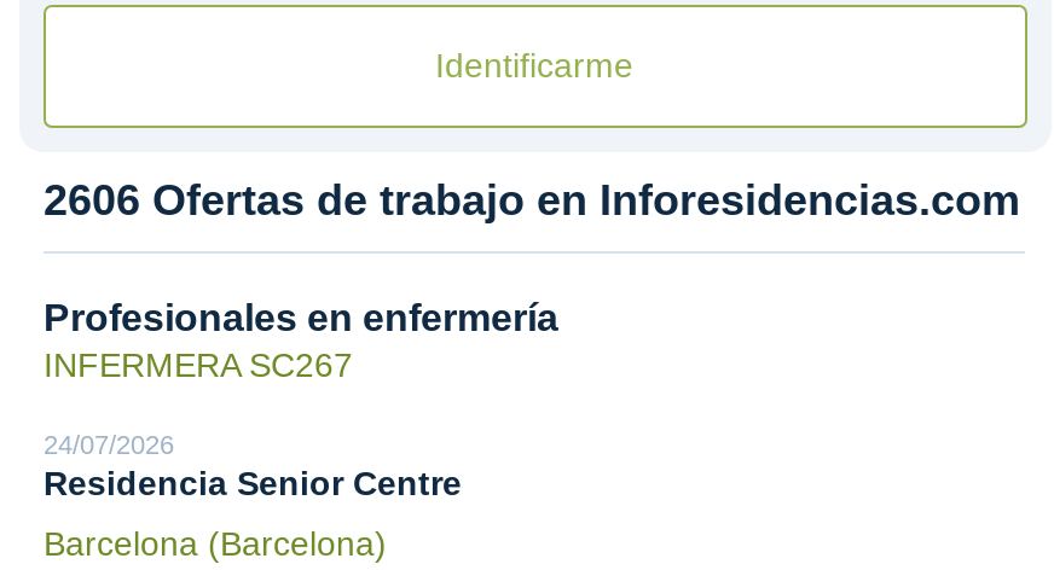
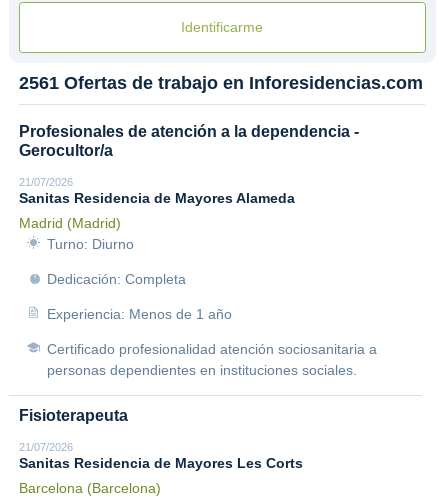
- 2606 Ofertas de trabajo en Inforesidencias.com
- Profesionales en enfermería
- INFERMERA SC267
- 24/07/2026
- Residencia Senior Centre
+ 2561 Ofertas de trabajo en Inforesidencias.com
+ Profesionales de atención a la dependencia -
+ Gerocultor/a
+ 21/07/2026
+ Sanitas Residencia de Mayores Alameda
+ Madrid (Madrid)
+ Turno: Diurno
+ Dedicación: Completa
+ Experiencia: Menos de 1 año
+ Certificado profesionalidad atención sociosanitaria a
+ personas dependientes en instituciones sociales.
+ Fisioterapeuta
+ 21/07/2026
+ Sanitas Residencia de Mayores Les Corts
